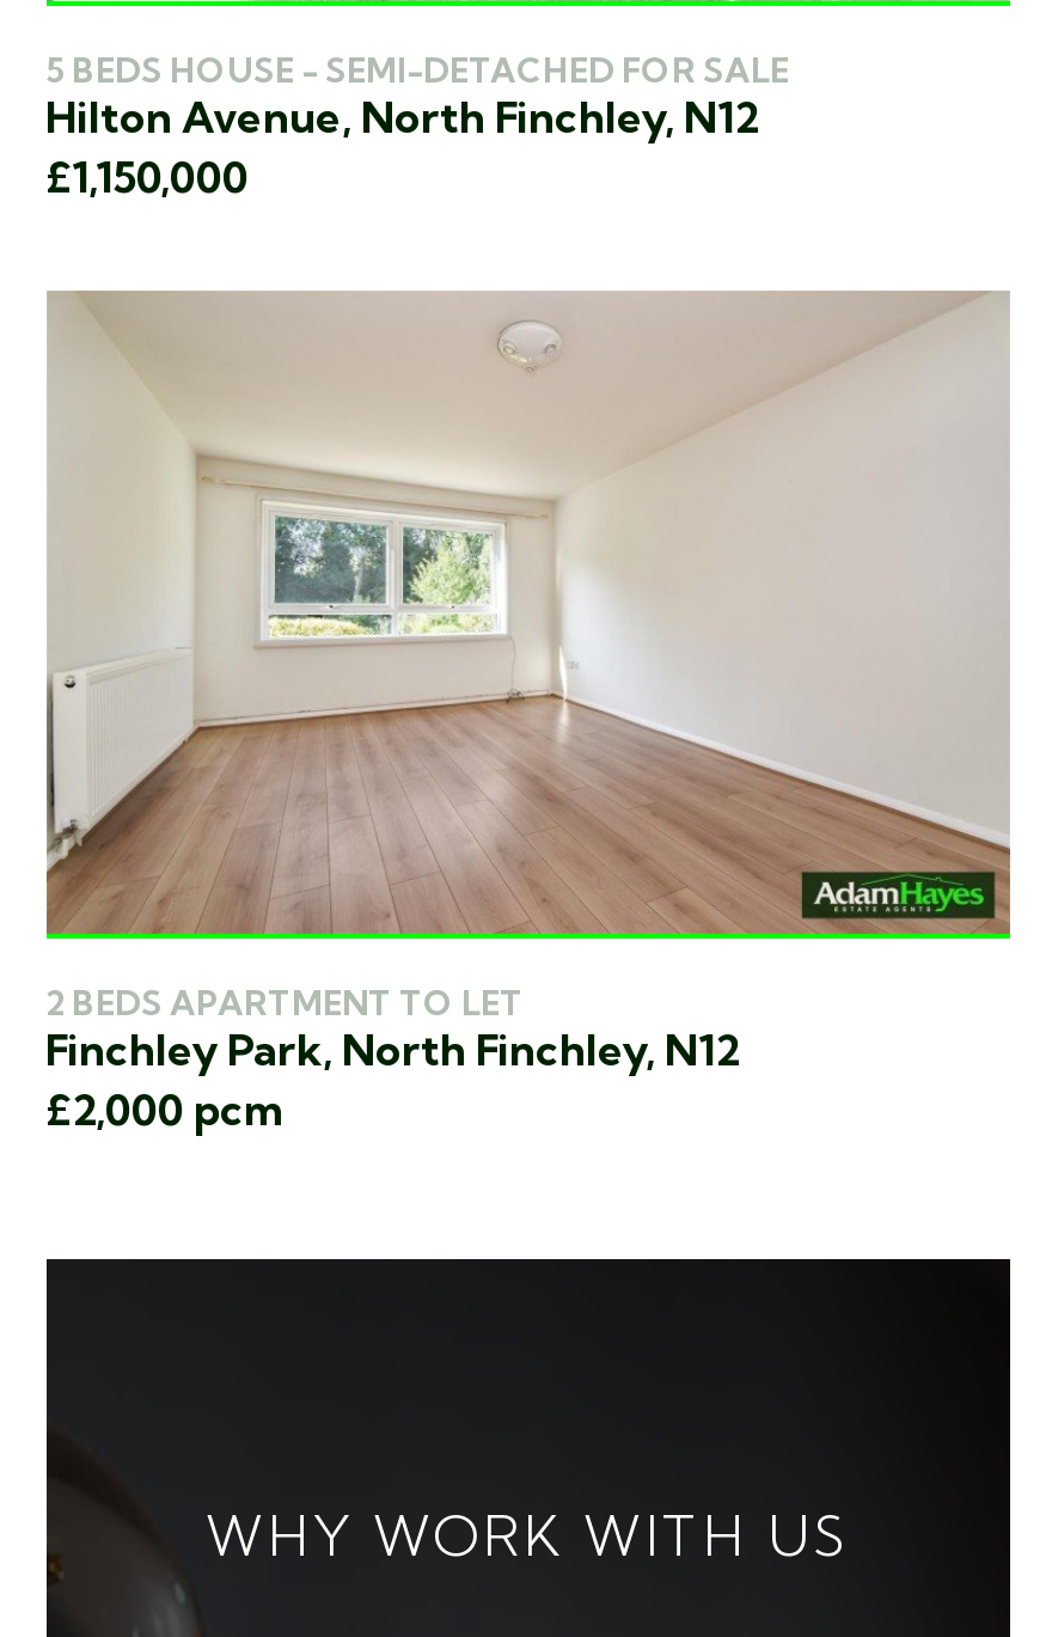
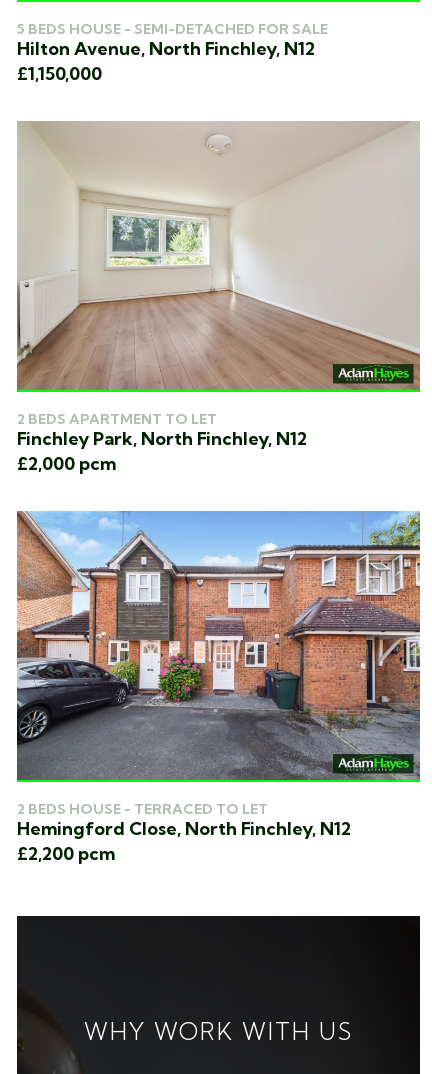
+ [image]
+ 2 BEDS HOUSE - TERRACED TO LET
+ Hemingford Close, North Finchley, N12
+ £2,200 pcm
